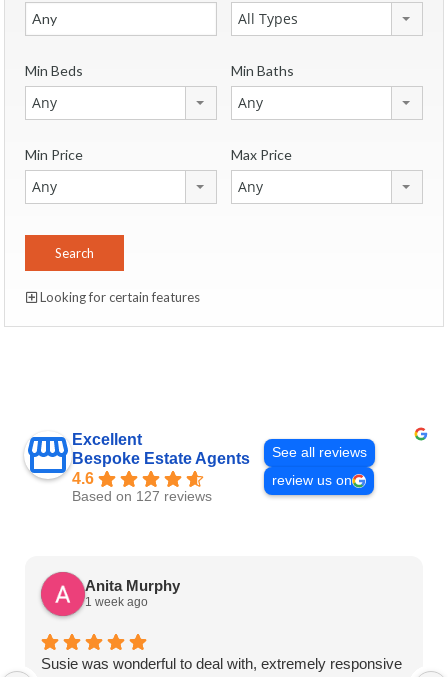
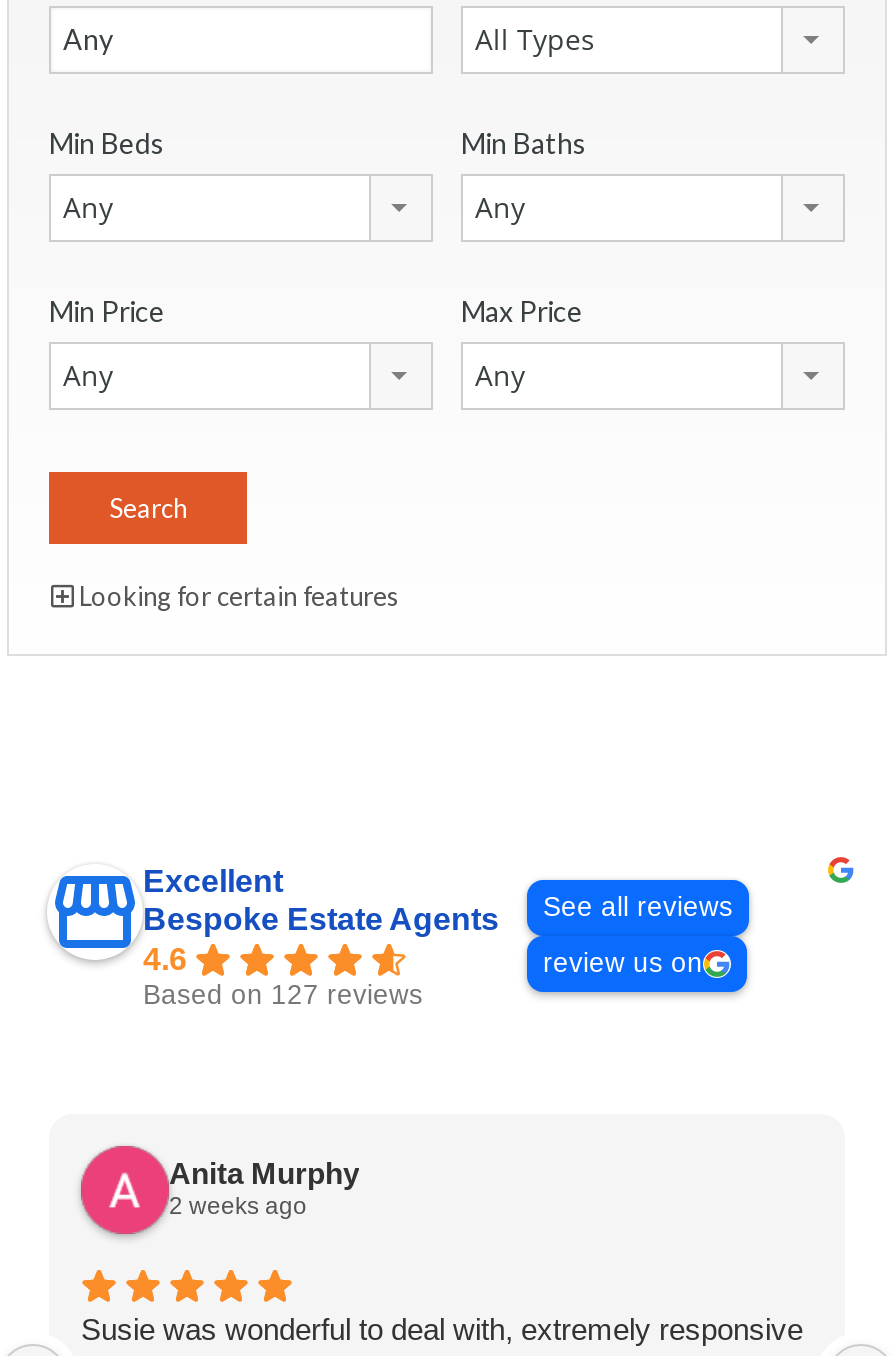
- 1 week ago
+ 2 weeks ago
